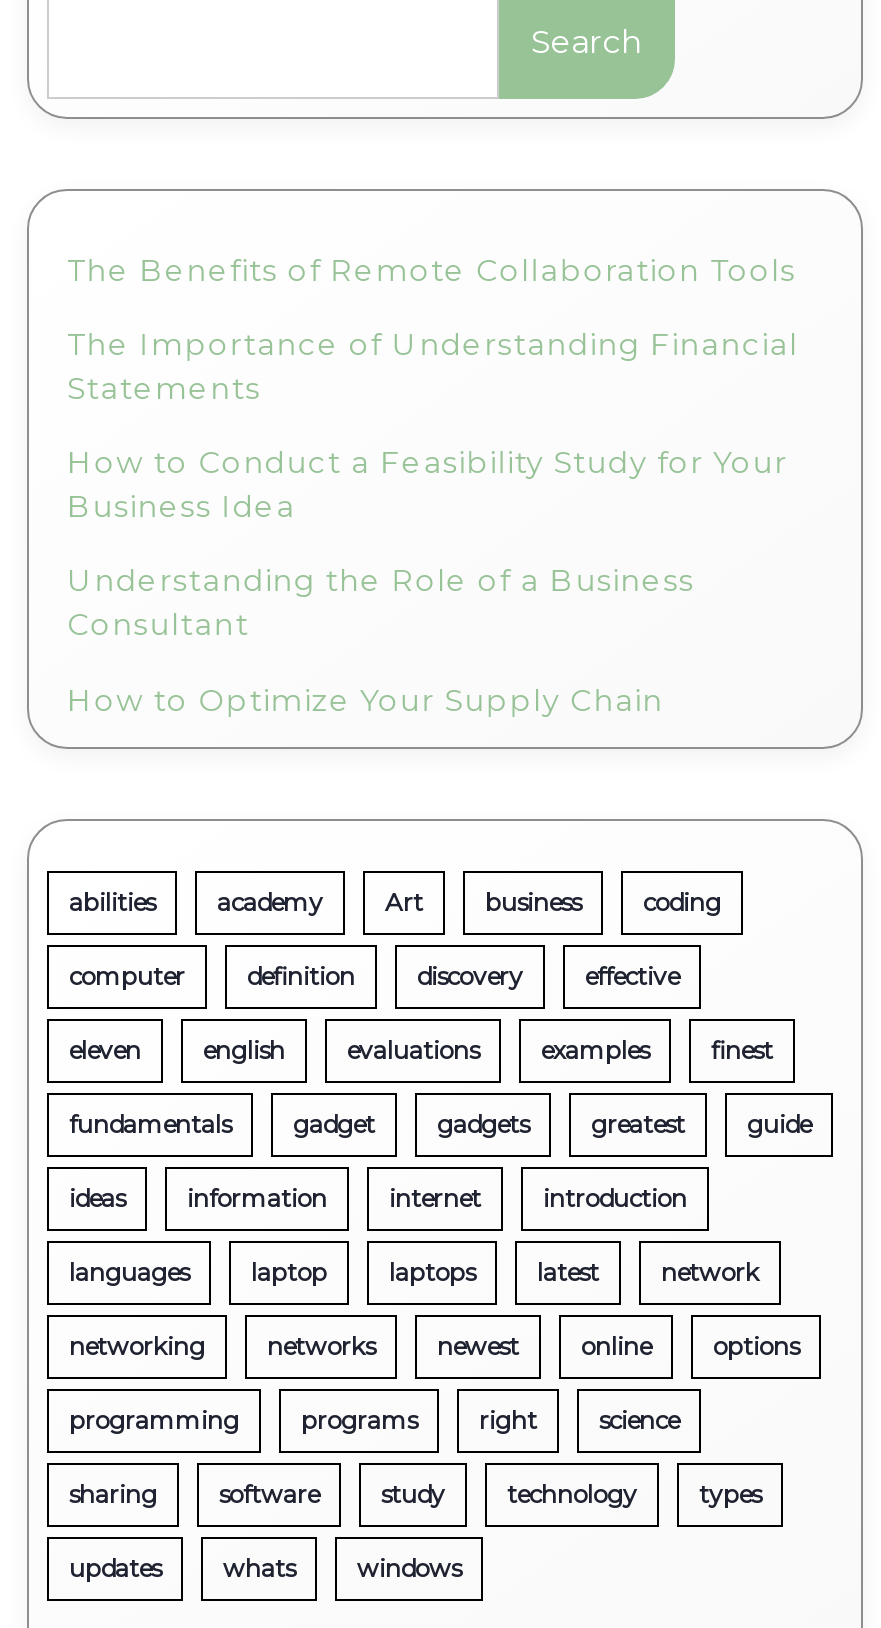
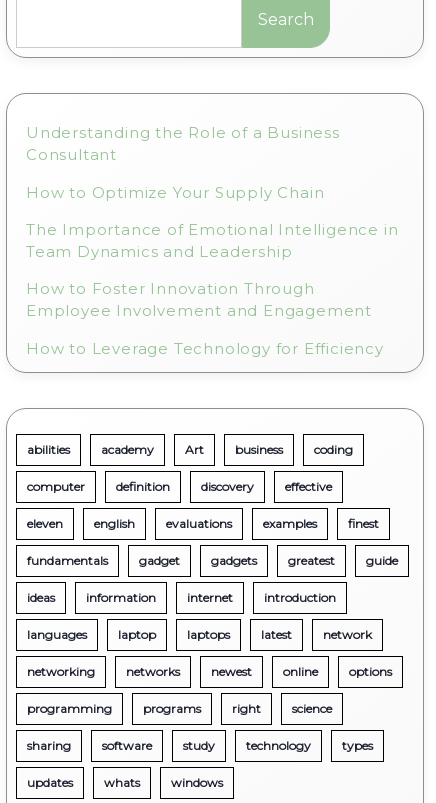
- The Benefits of Remote Collaboration Tools
- The Importance of Understanding Financial
- Statements
- How to Conduct a Feasibility Study for Your
- Business Idea

moved up: Understanding the Role of a Business | Consultant | How to Optimize Your Supply Chain

+ The Importance of Emotional Intelligence in
+ Team Dynamics and Leadership
+ How to Foster Innovation Through
+ Employee Involvement and Engagement
+ How to Leverage Technology for Efficiency
